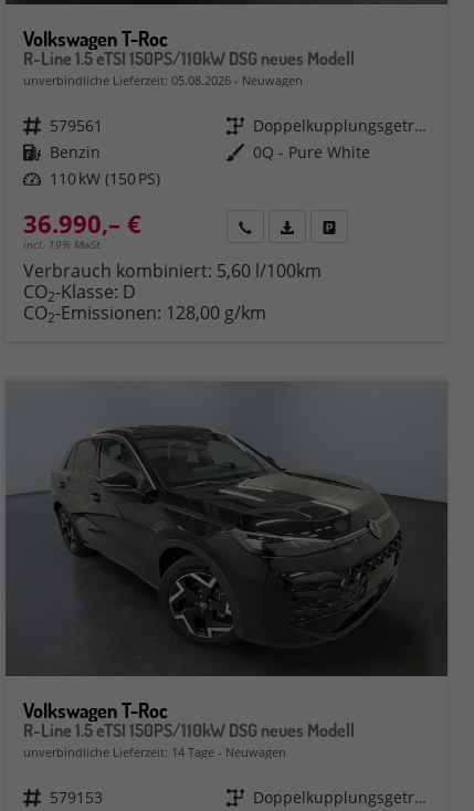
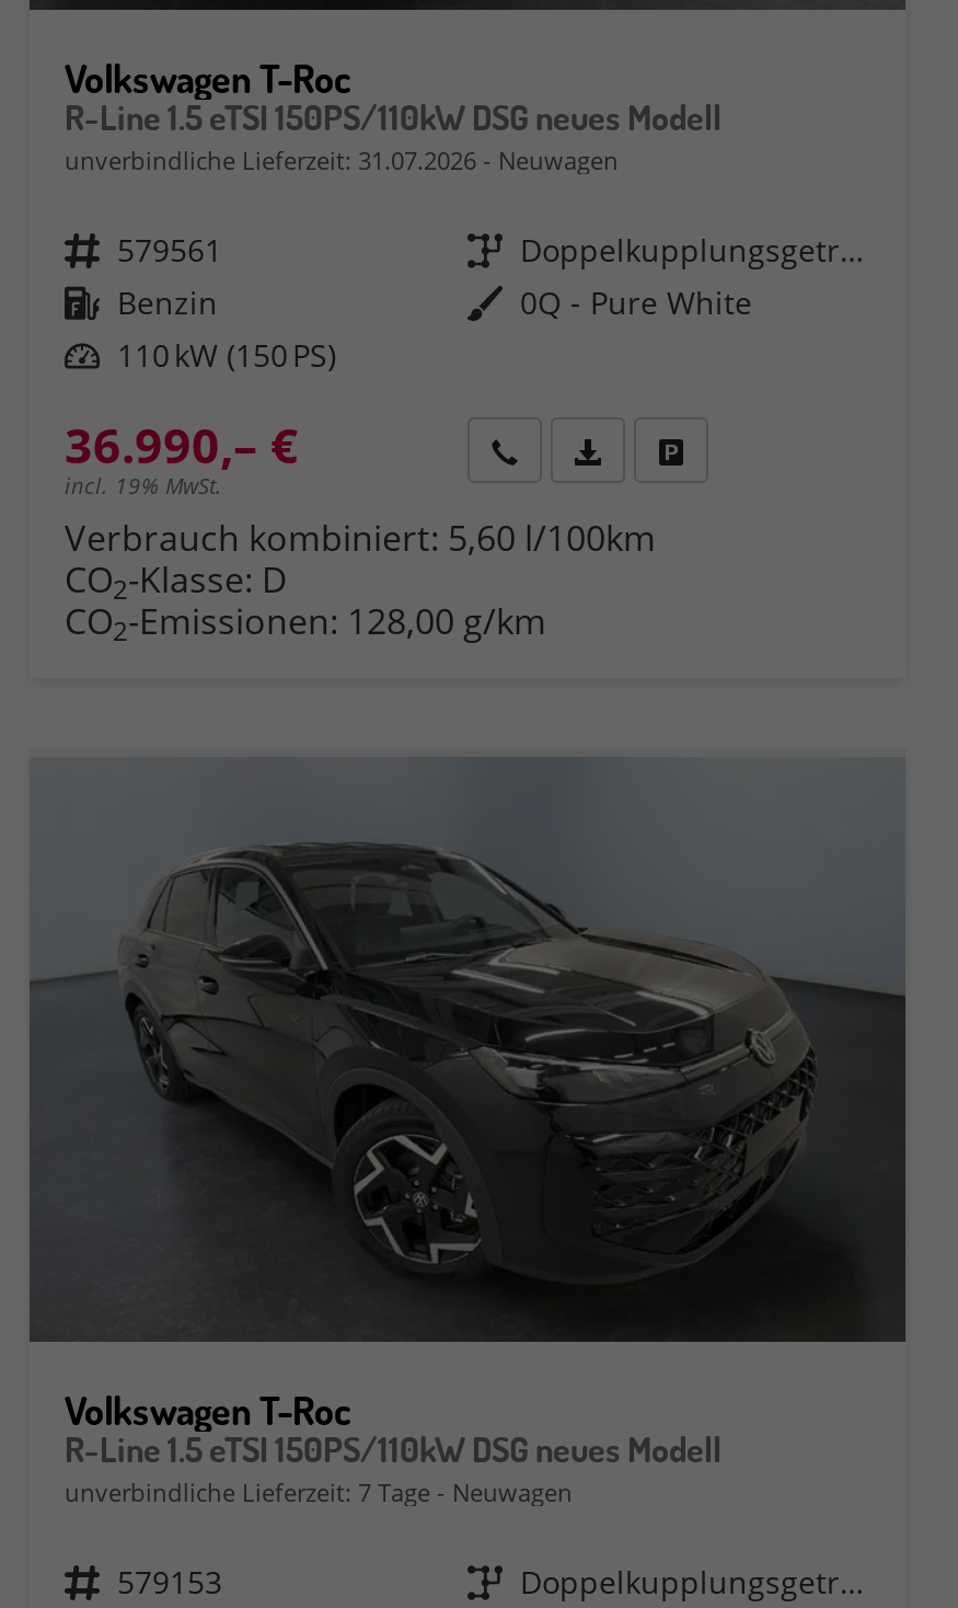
- unverbindliche Lieferzeit: 05.08.2026 Neuwagen
+ unverbindliche Lieferzeit: 31.07.2026 Neuwagen

- unverbindliche Lieferzeit: 14 Tage Neuwagen
+ unverbindliche Lieferzeit: 7 Tage Neuwagen
